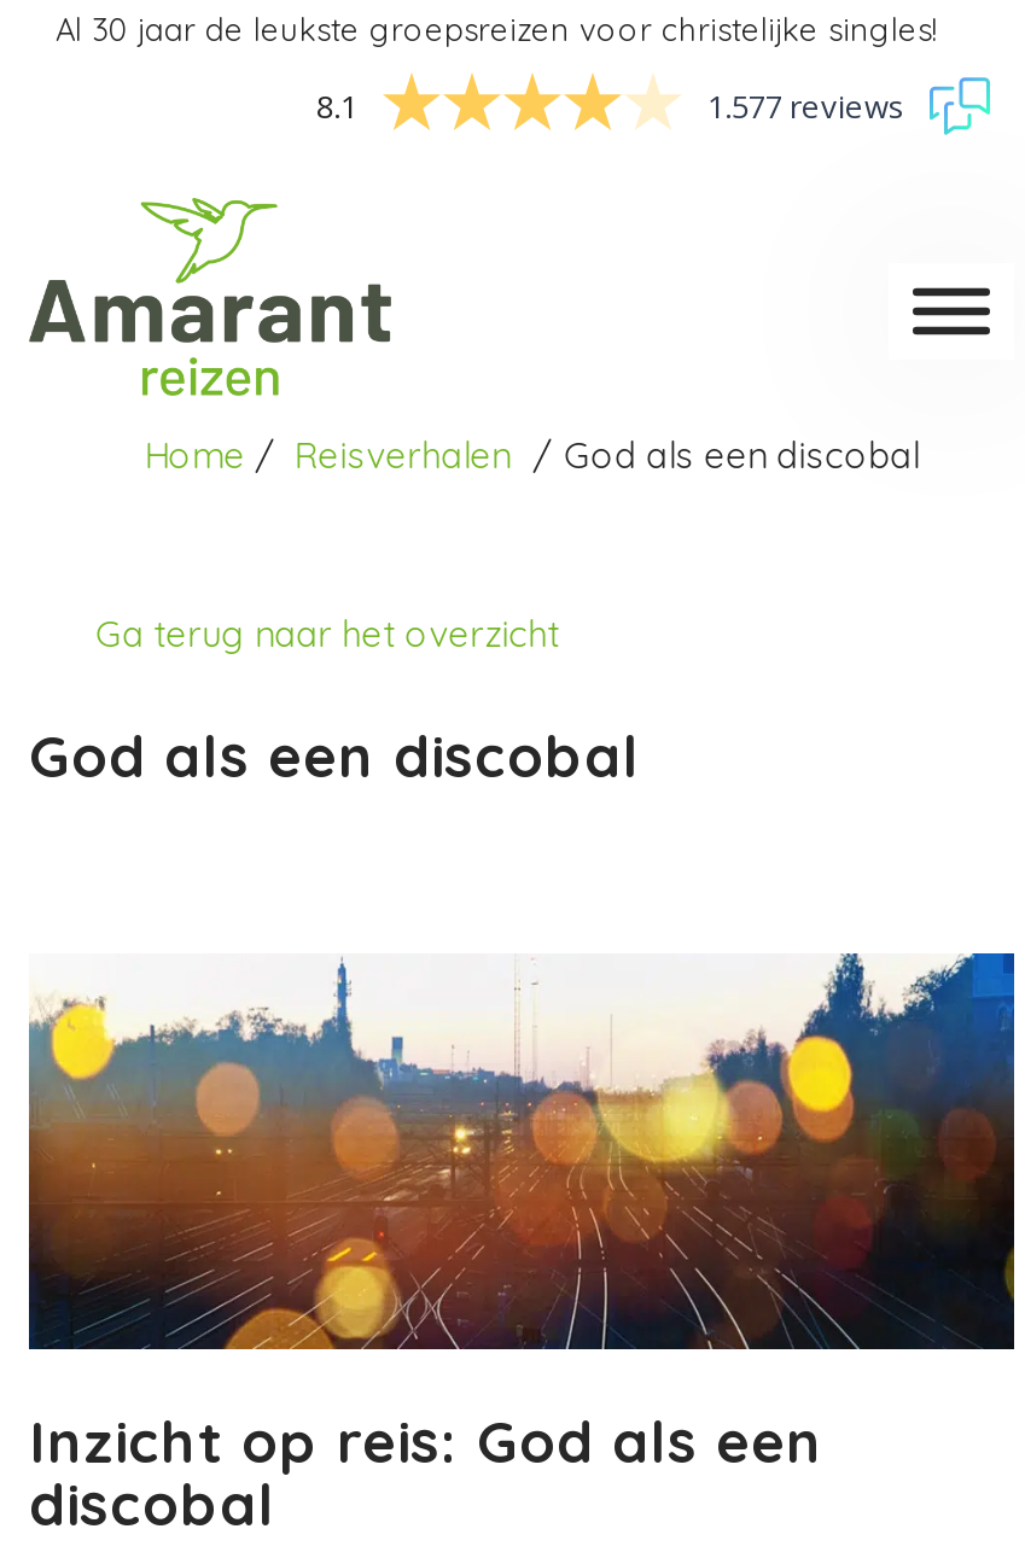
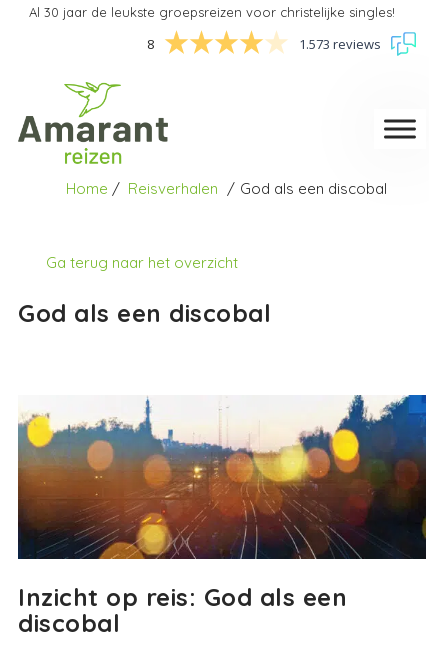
- 8.1
+ 8

- 1.577 reviews
+ 1.573 reviews
